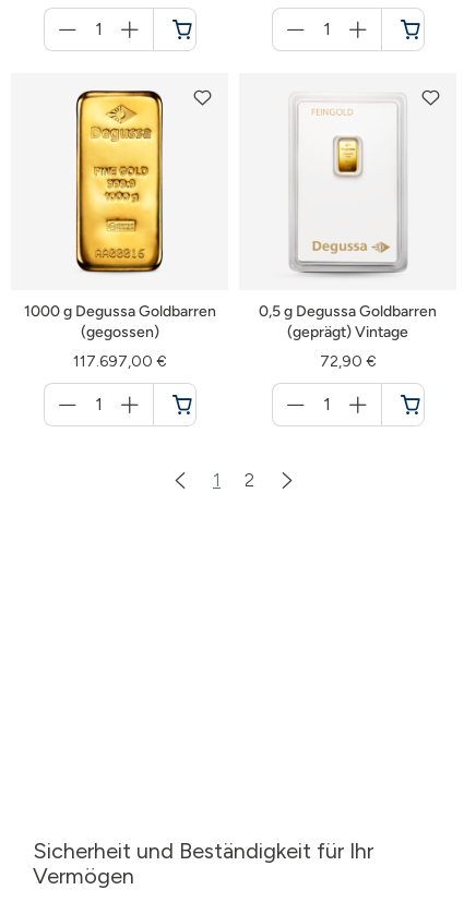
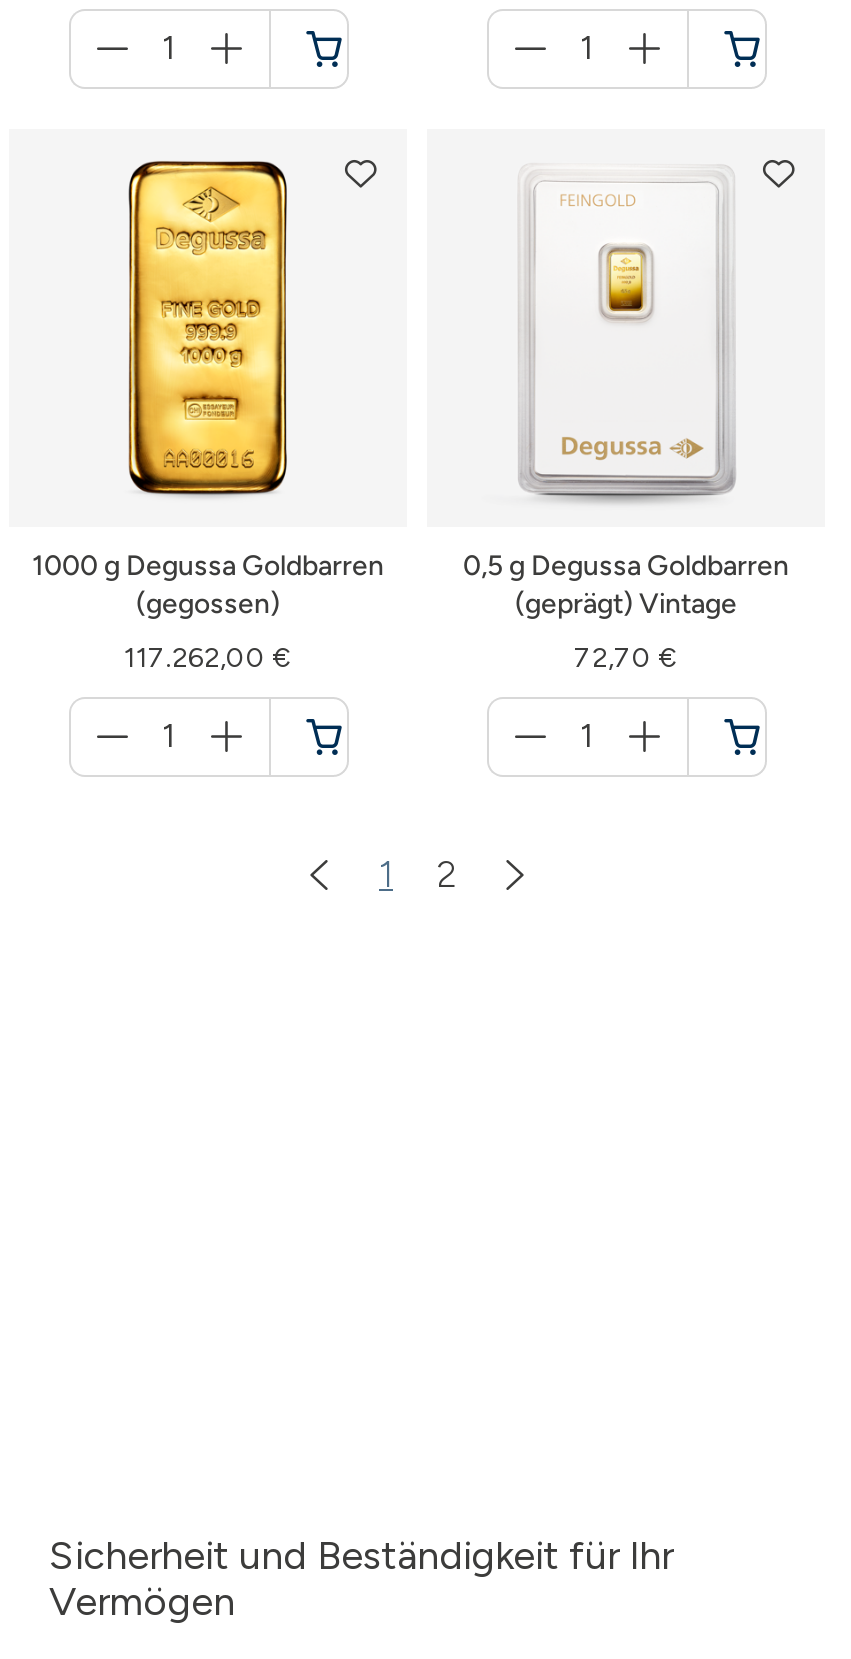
- 117.697,00 €
+ 117.262,00 €

- 72,90 €
+ 72,70 €
